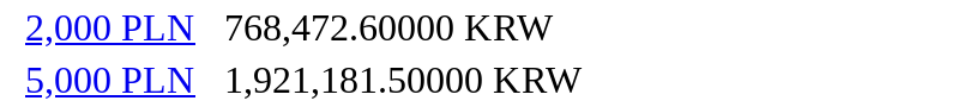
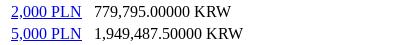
- 2,000 PLN 768,472.60000 KRW
+ 2,000 PLN 779,795.00000 KRW

- 5,000 PLN 1,921,181.50000 KRW
+ 5,000 PLN 1,949,487.50000 KRW
